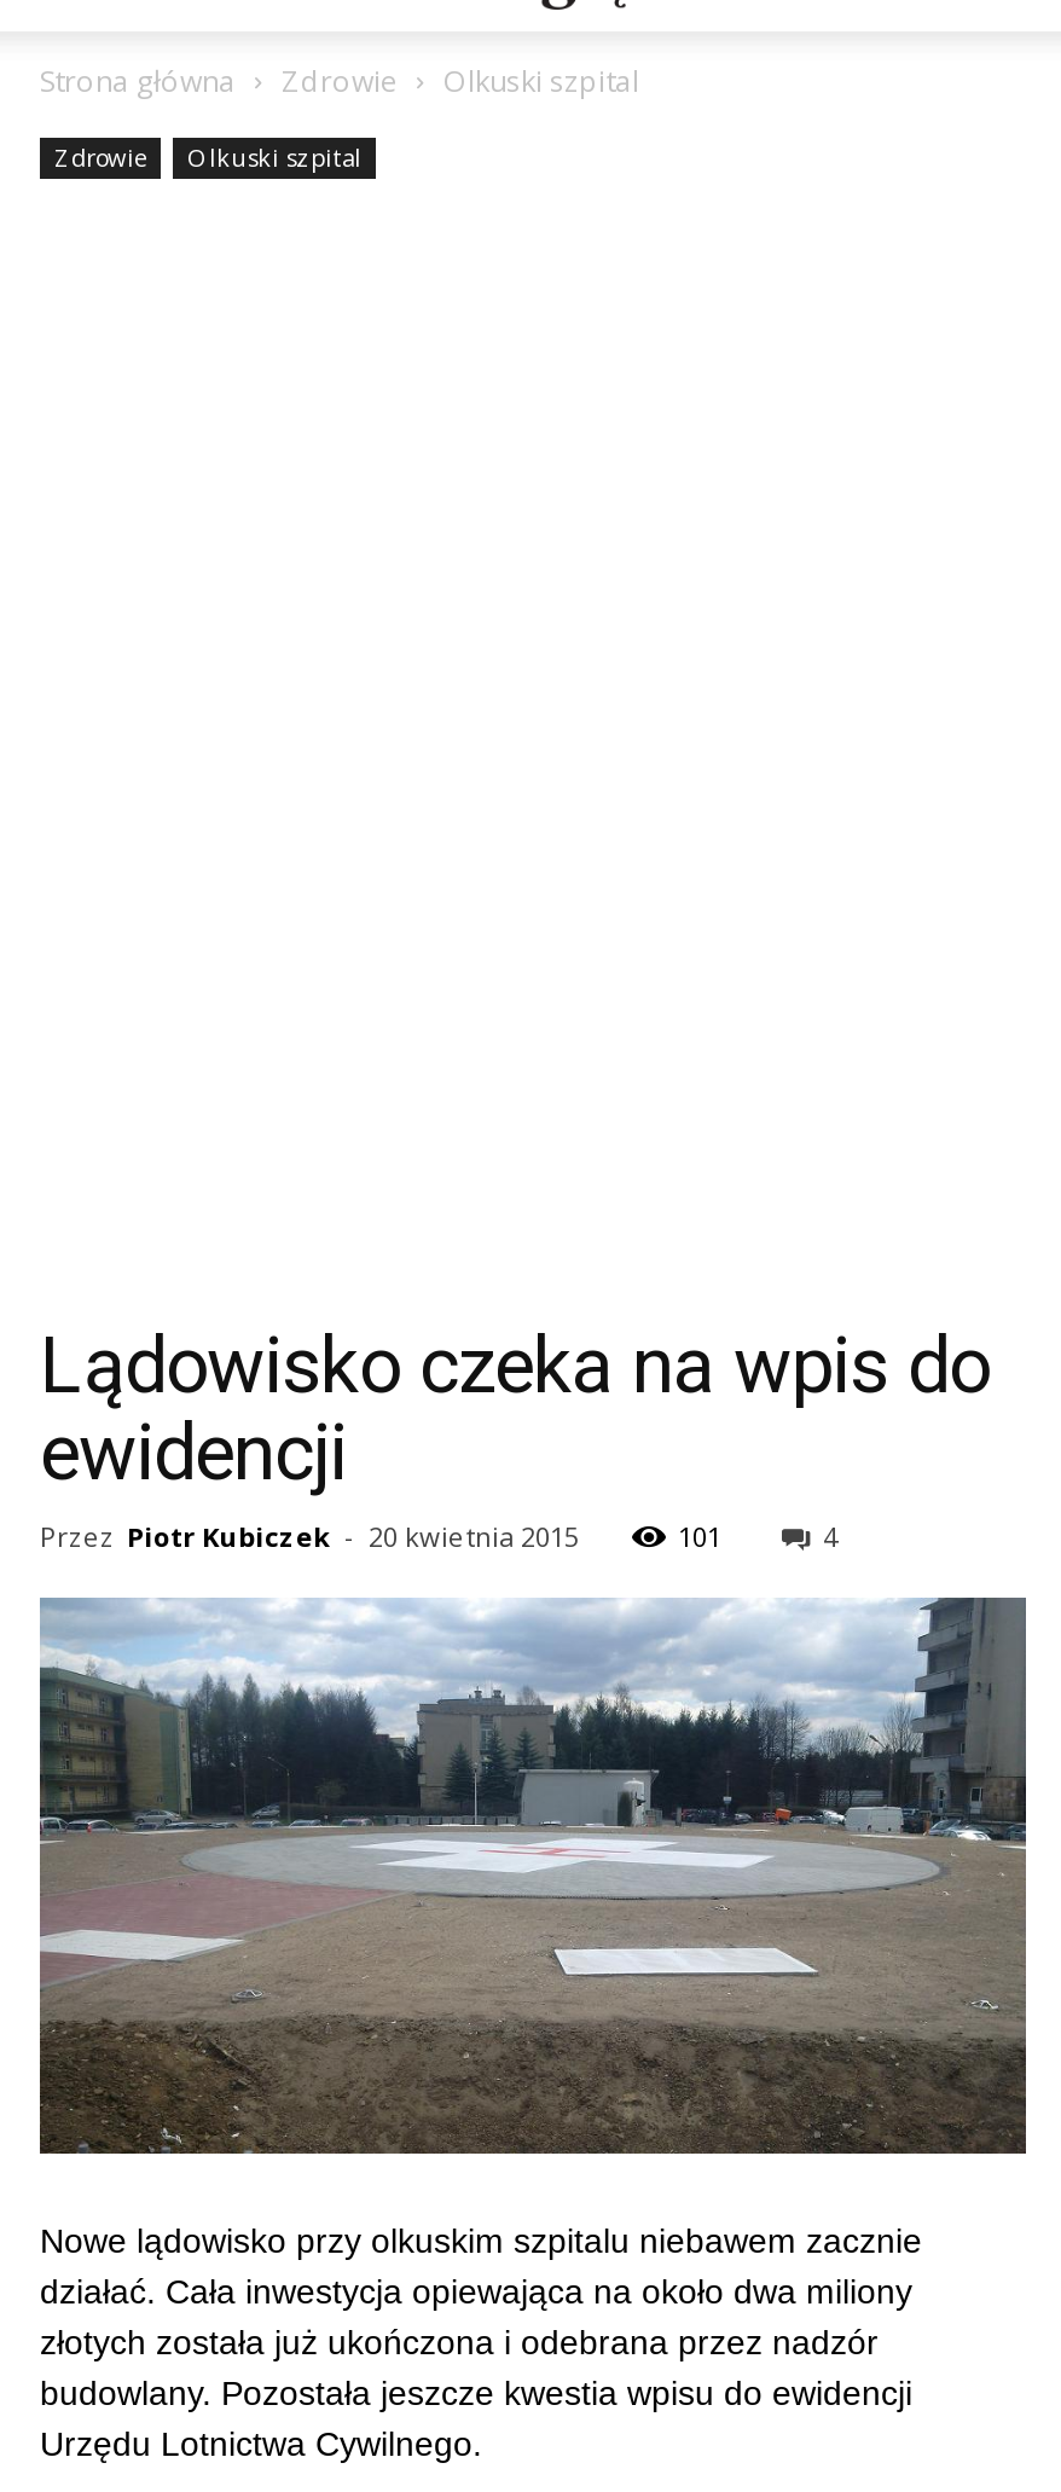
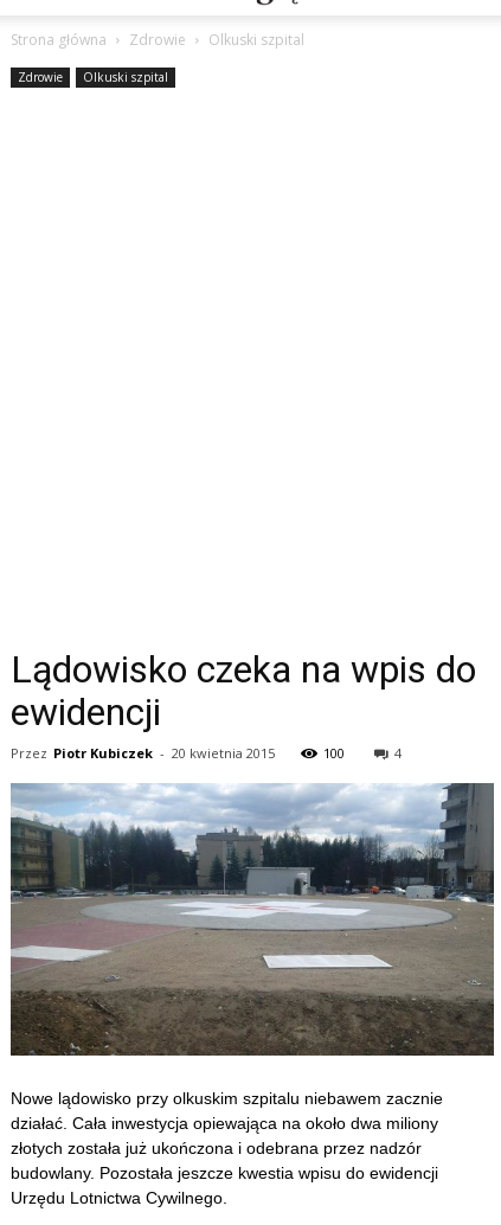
- 101
+ 100
